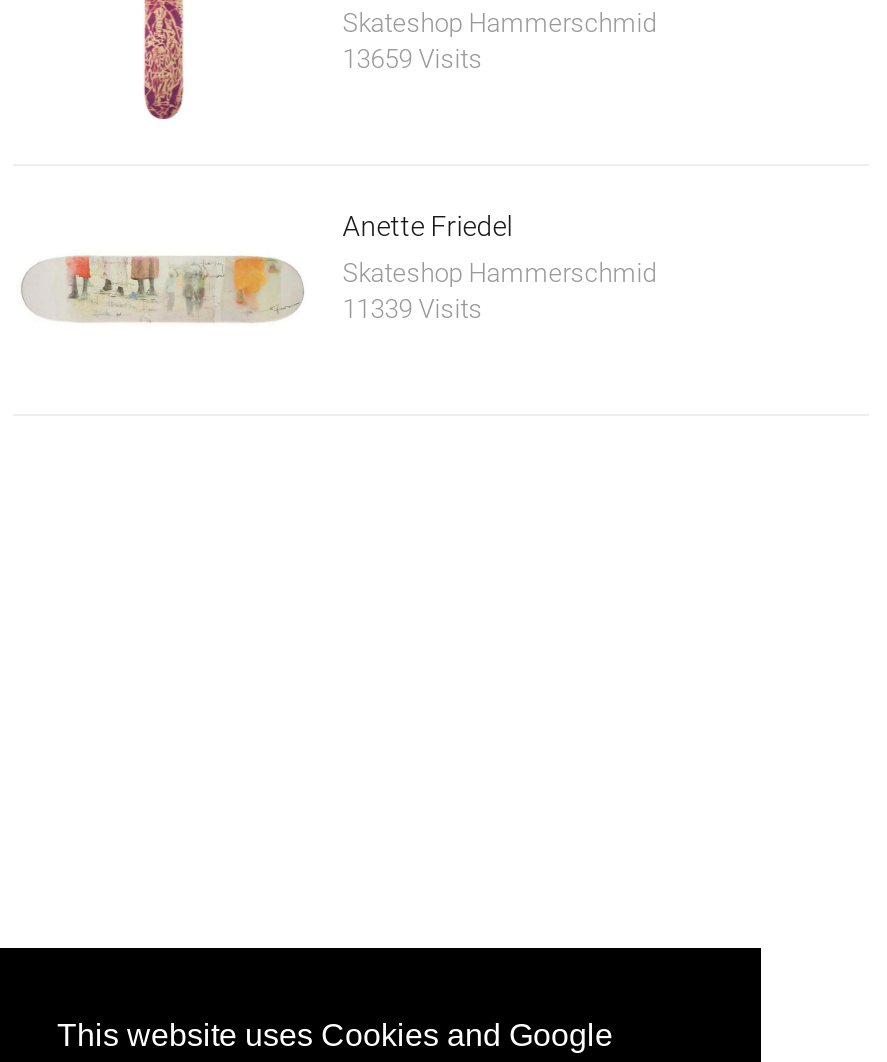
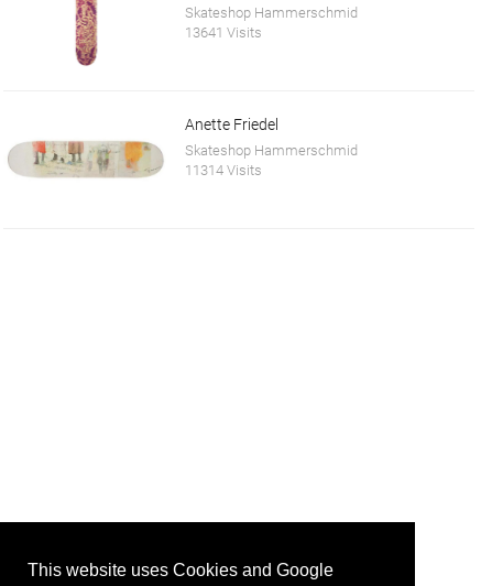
- 13659 Visits
+ 13641 Visits

- 11339 Visits
+ 11314 Visits
